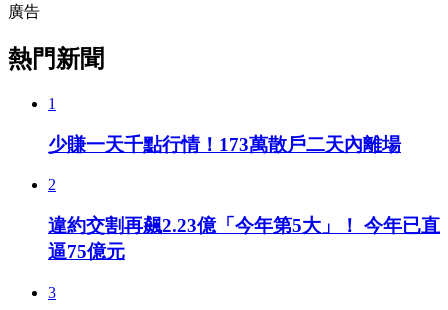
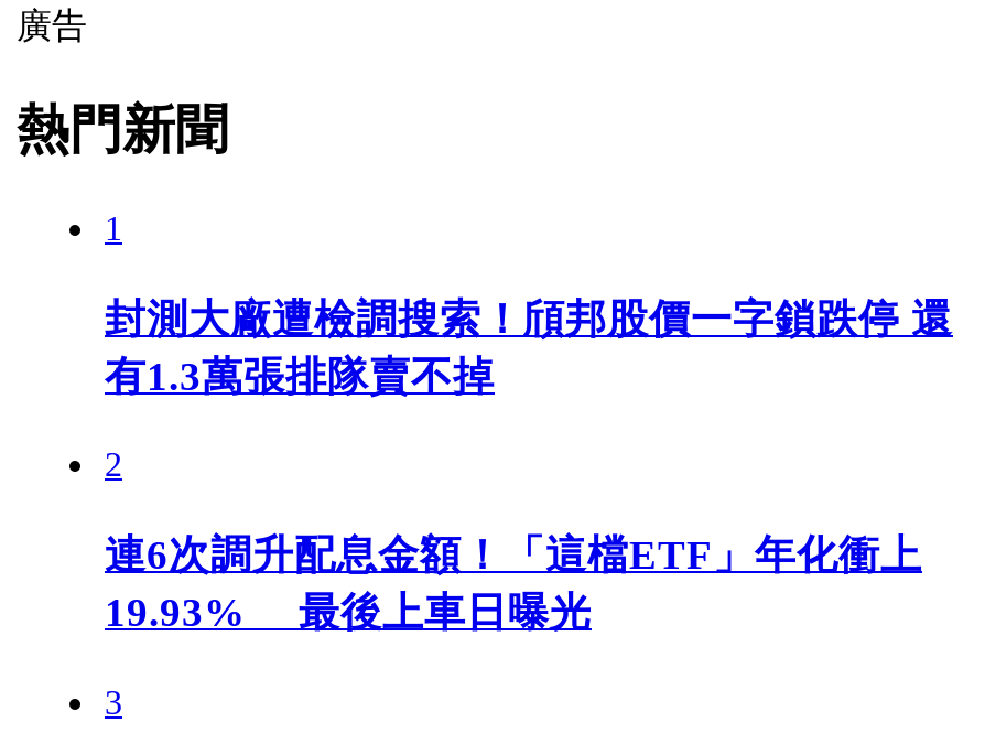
- 少賺一天千點行情！173萬散戶二天內離場
+ 封測大廠遭檢調搜索！頎邦股價一字鎖跌停 還
+ 有1.3萬張排隊賣不掉

- 違約交割再飆2.23億「今年第5大」！ 今年已直
- 逼75億元
+ 連6次調升配息金額！「這檔ETF」年化衝上
+ 19.93% 最後上車日曝光
